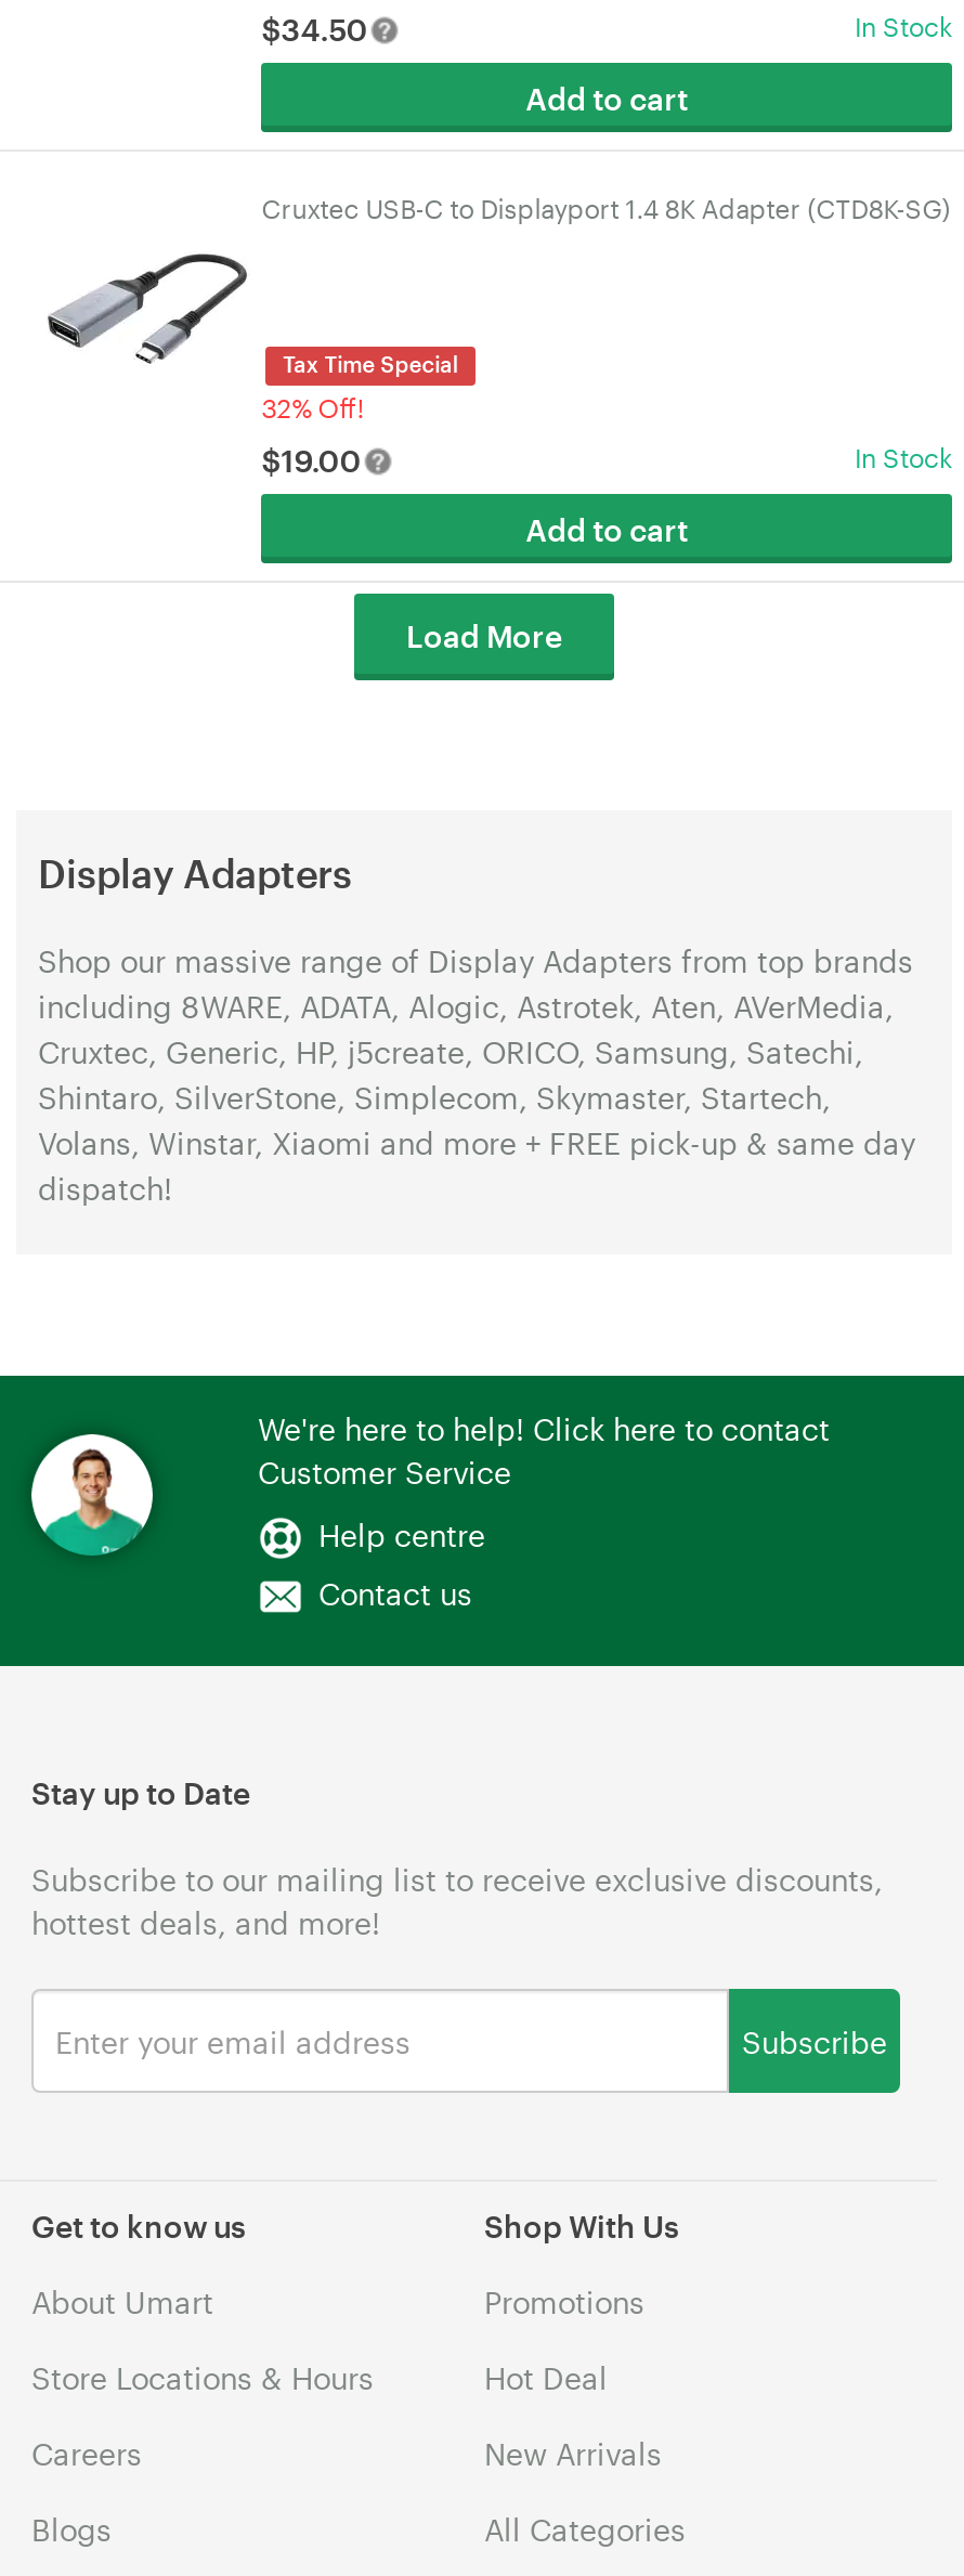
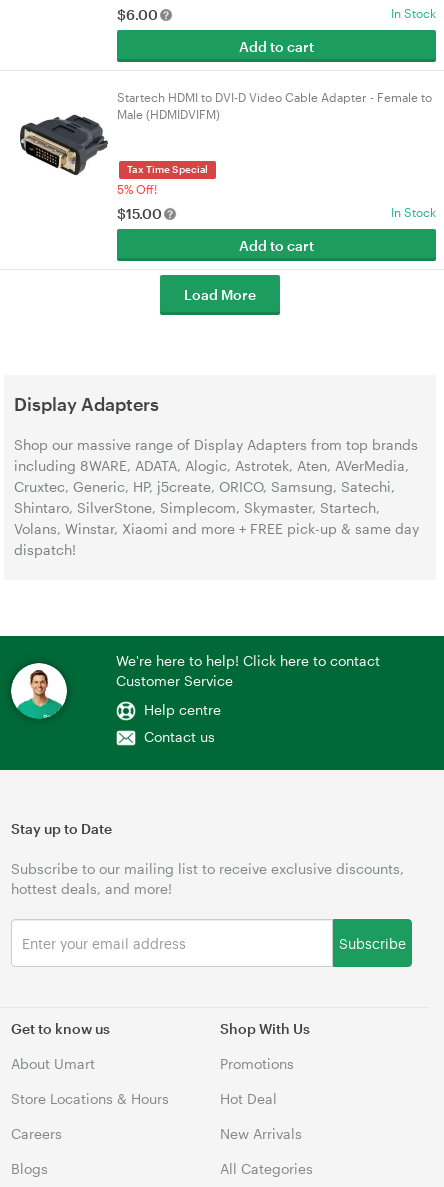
- $34.50
+ $6.00

- Cruxtec USB-C to Displayport 1.4 8K Adapter (CTD8K-SG)
+ Startech HDMI to DVI-D Video Cable Adapter - Female to
+ Male (HDMIDVIFM)

- [image]
- 32% Off!
+ [image]
+ 5% Off!

- $19.00
+ $15.00
